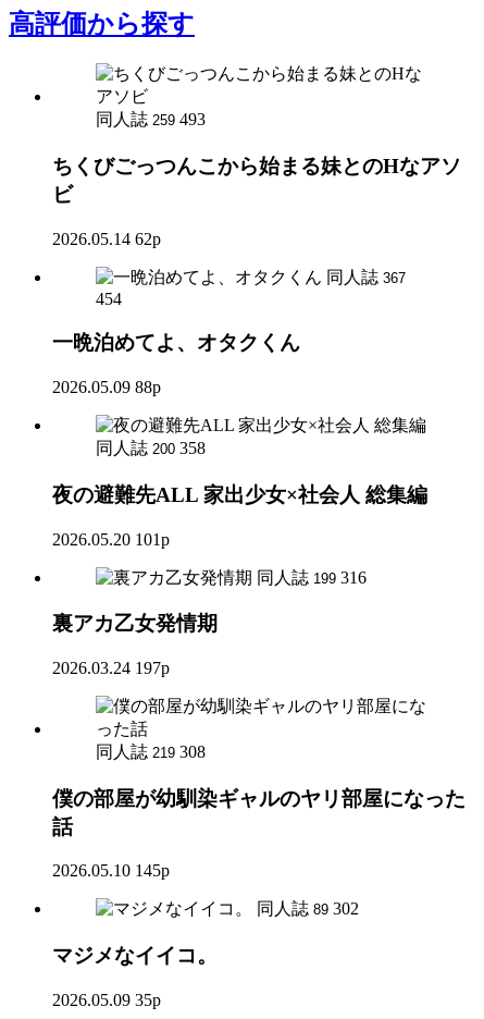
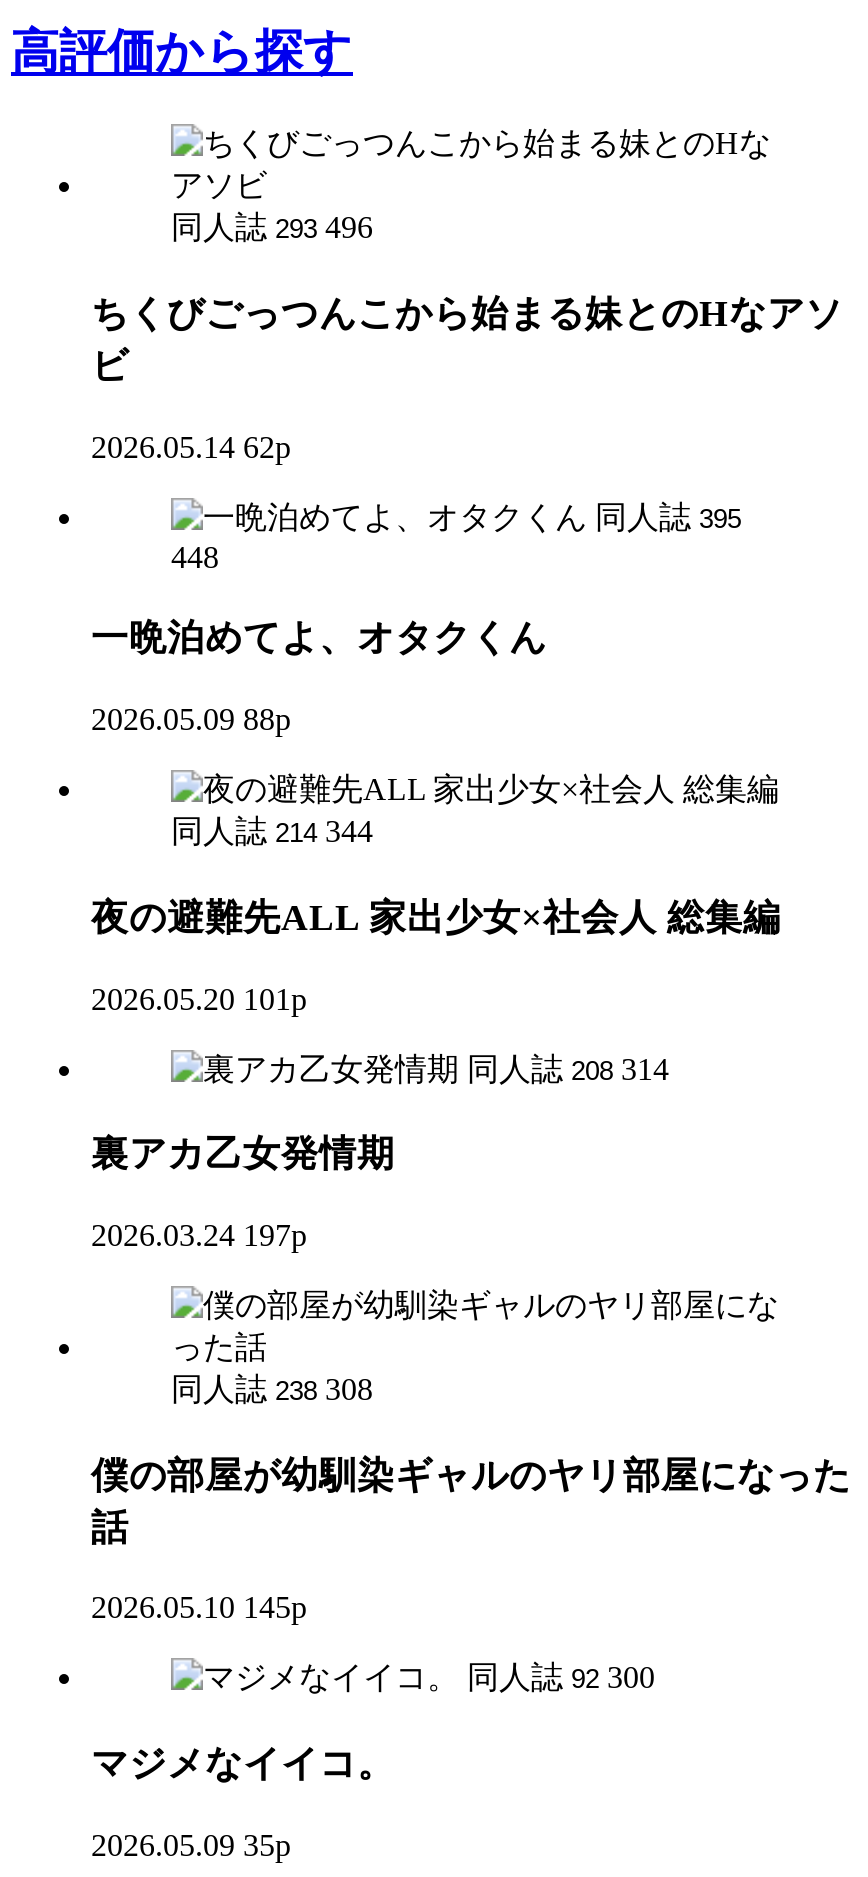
- 同人誌 259 493
+ 同人誌 293 496

- 同人誌 367
+ 同人誌 395

- 454
+ 448

- 同人誌 200 358
+ 同人誌 214 344

- 同人誌 199 316
+ 同人誌 208 314

- 同人誌 219 308
+ 同人誌 238 308

- 同人誌 89 302
+ 同人誌 92 300
